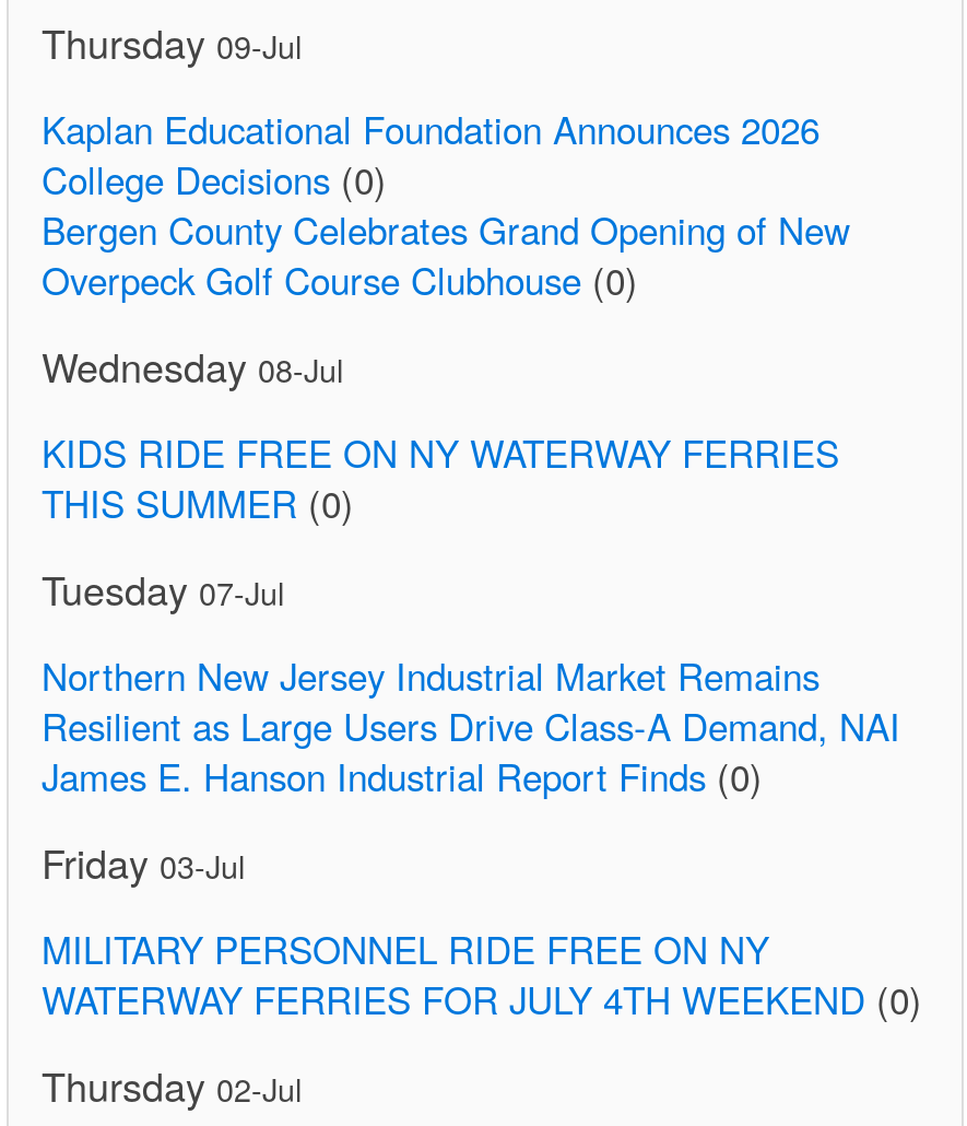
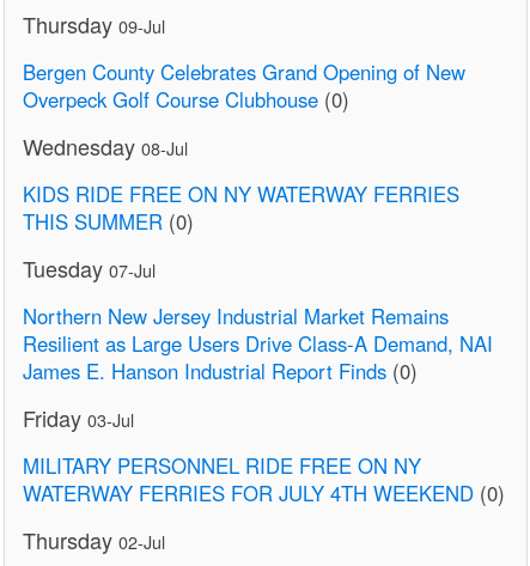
- Kaplan Educational Foundation Announces 2026
- College Decisions (0)
